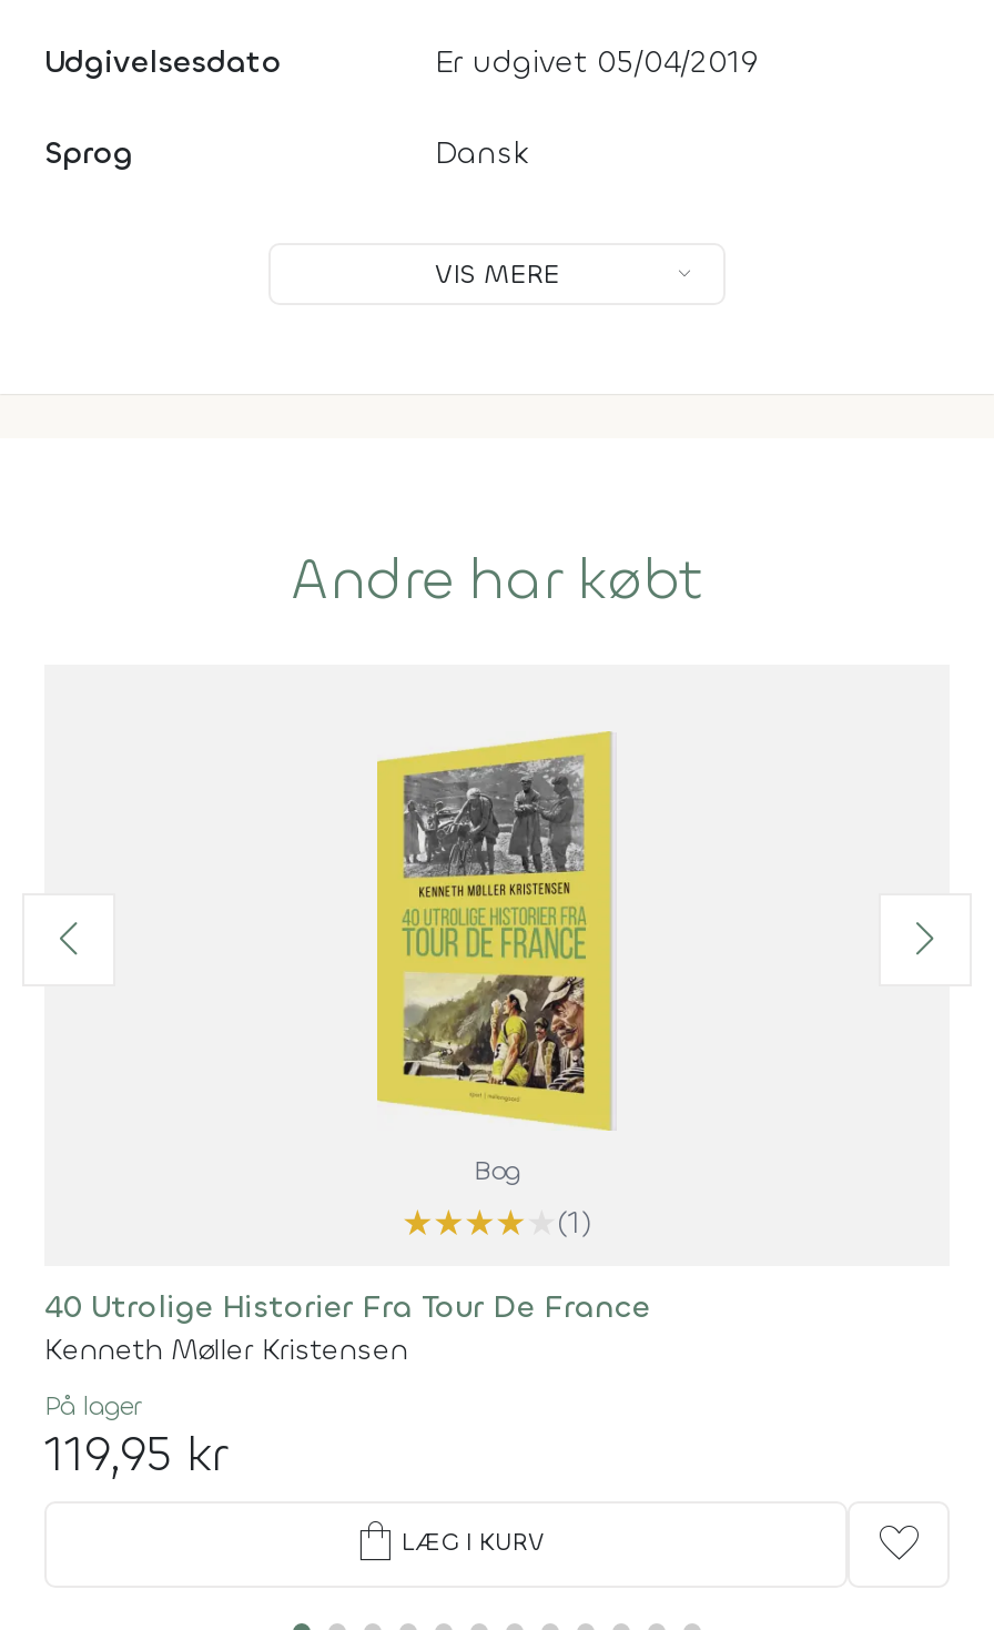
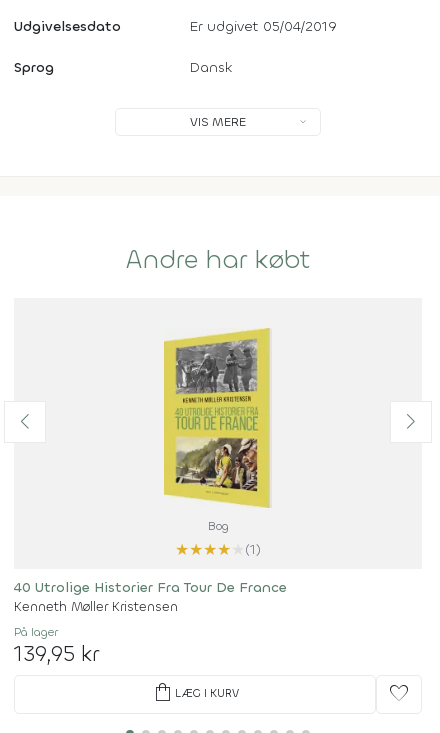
- 119,95 kr
+ 139,95 kr
